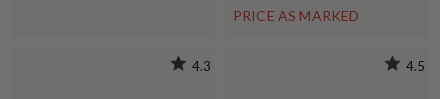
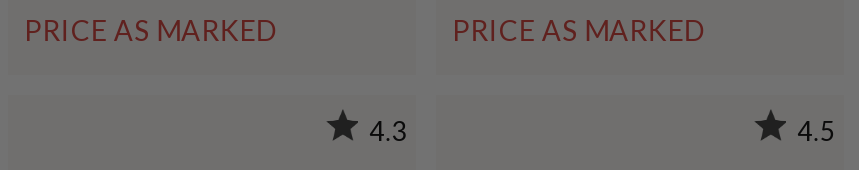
+ PRICE AS MARKED
